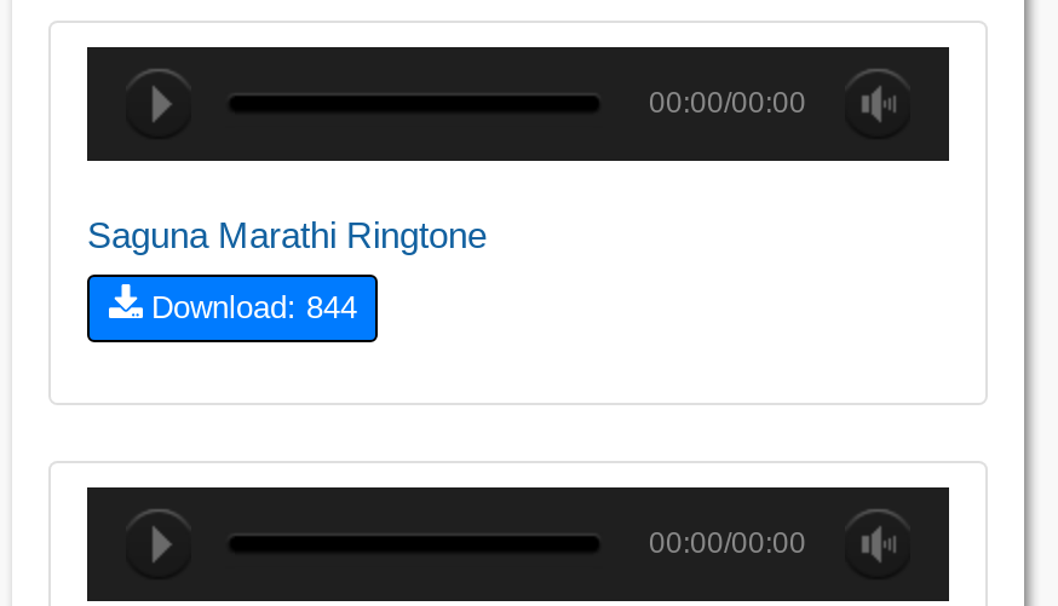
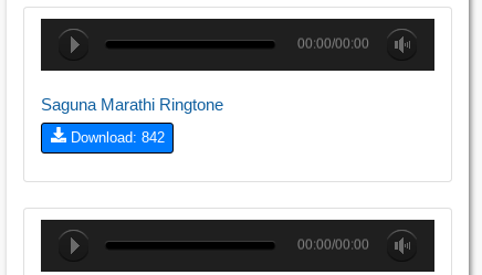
- Download: 844
+ Download: 842
